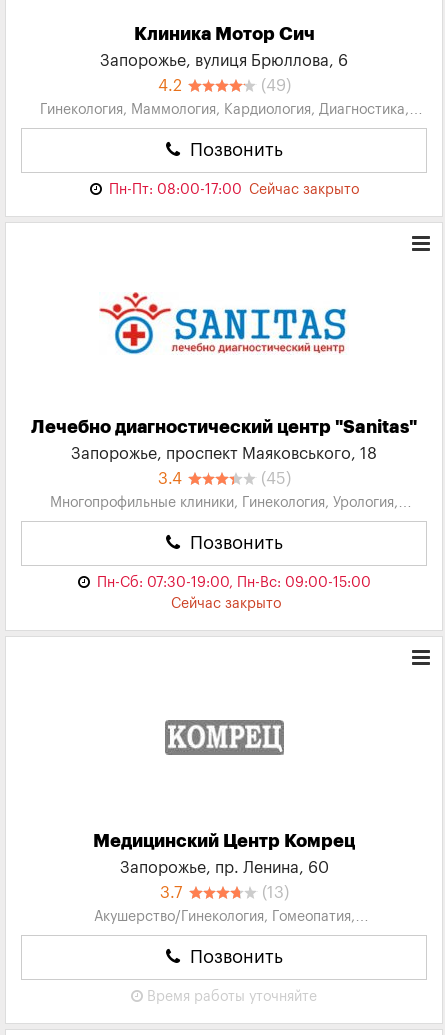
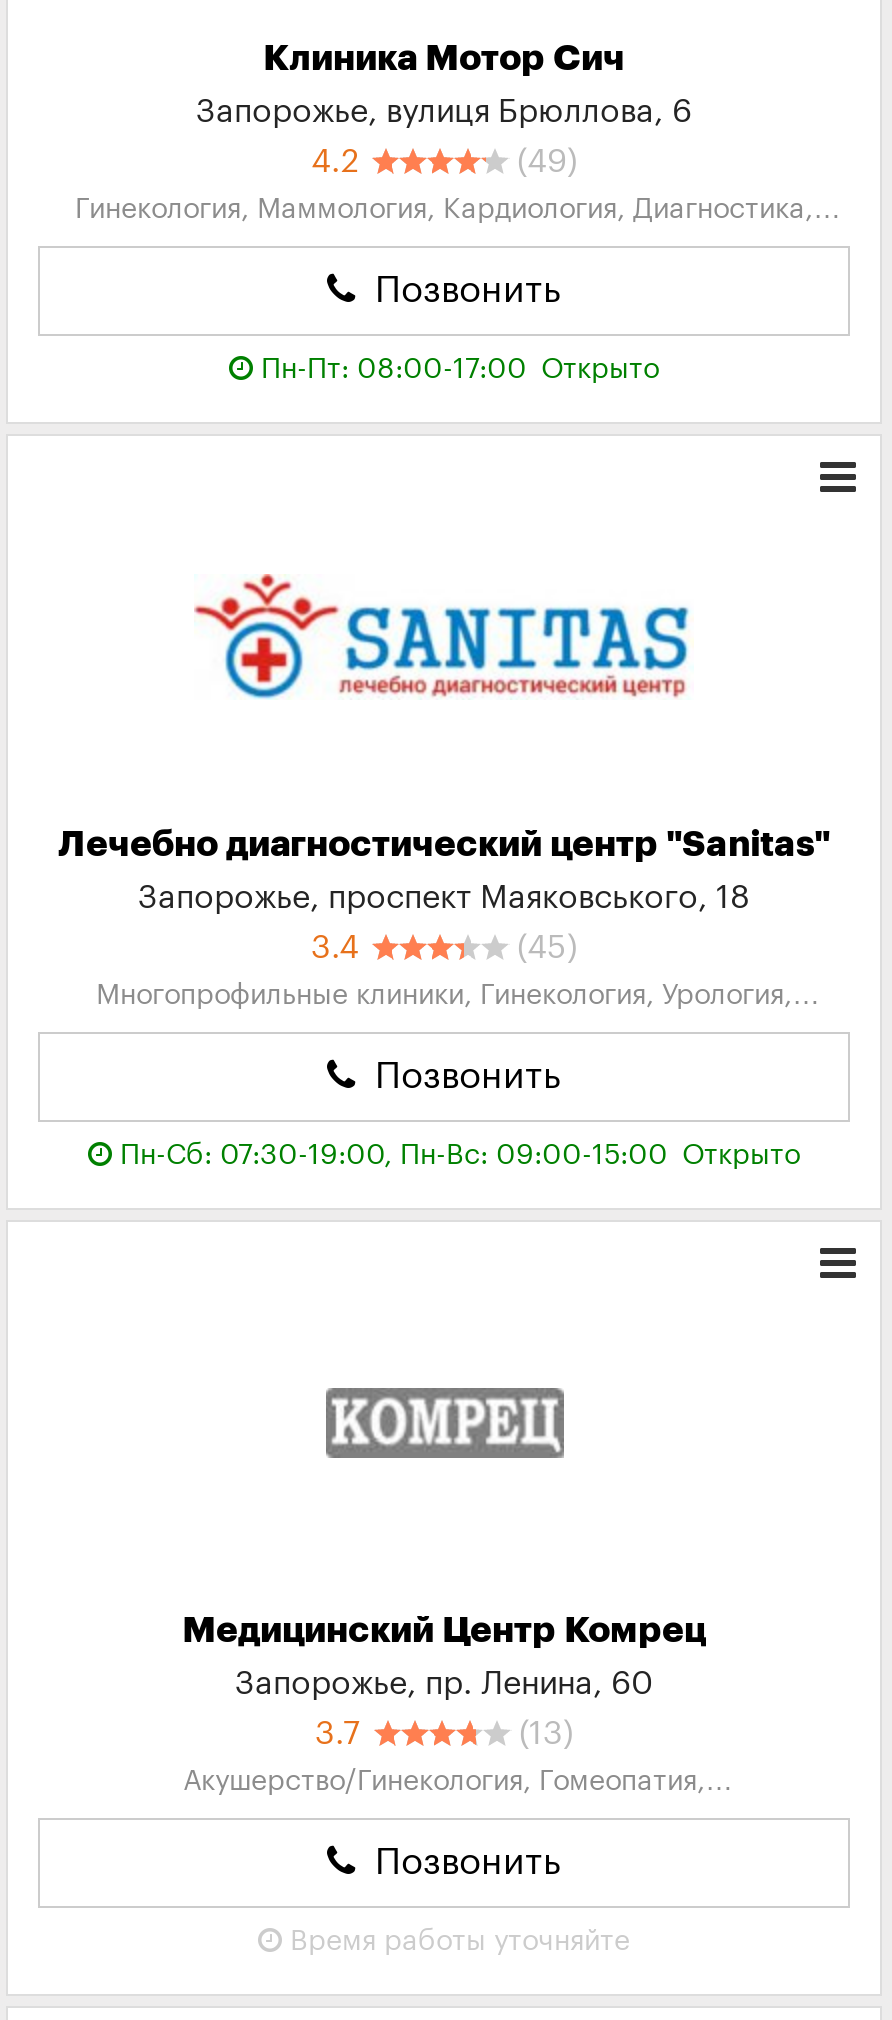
- Пн-Пт: 08:00-17:00 Сейчас закрыто
+ Пн-Пт: 08:00-17:00 Открыто

- Пн-Сб: 07:30-19:00, Пн-Вс: 09:00-15:00
- Сейчас закрыто
+ Пн-Сб: 07:30-19:00, Пн-Вс: 09:00-15:00 Открыто
